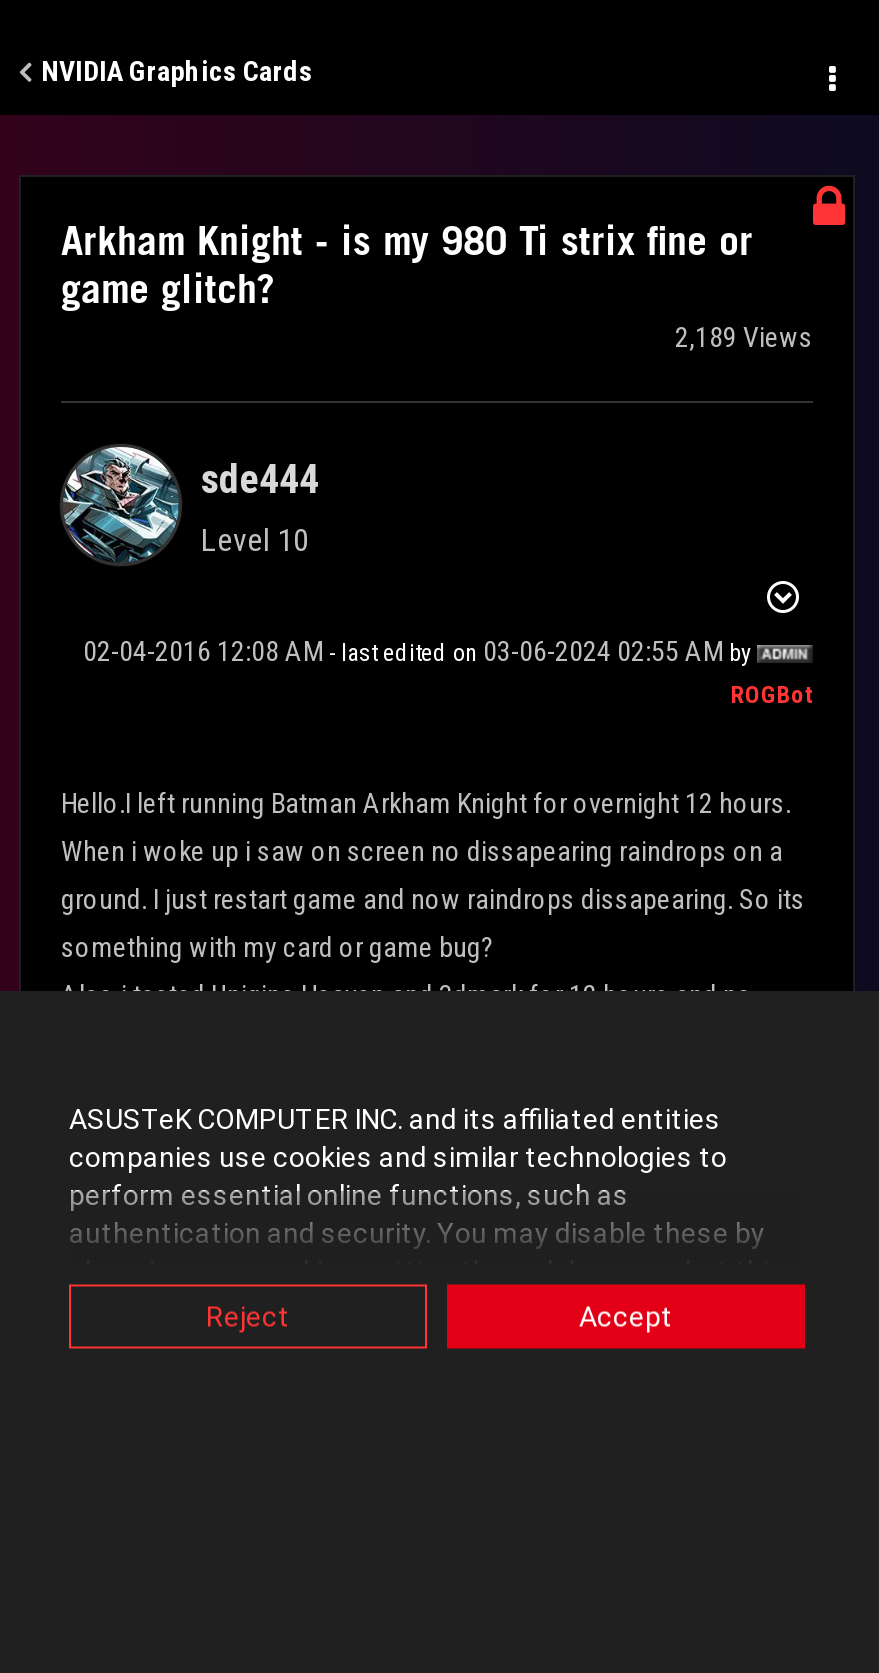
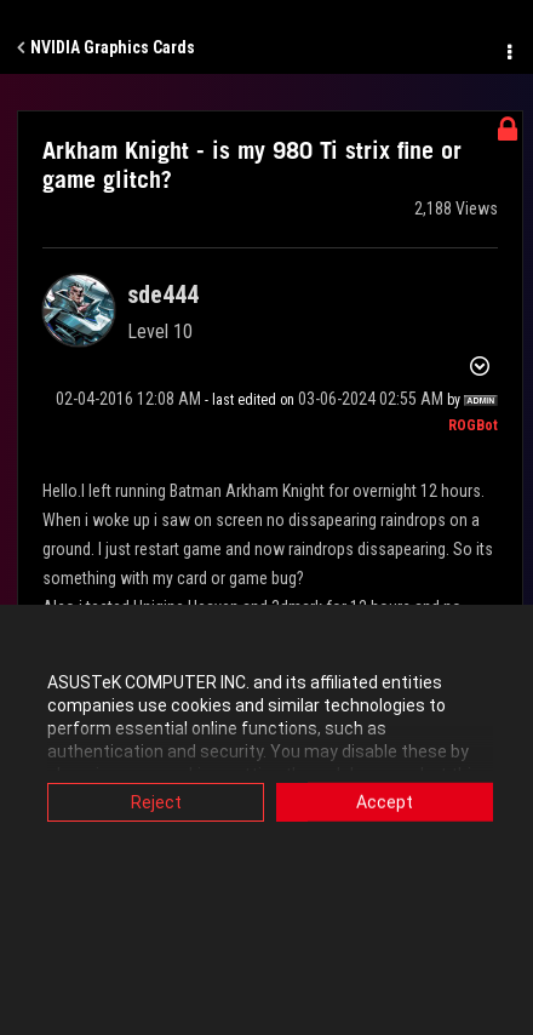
- 2,189 Views
+ 2,188 Views
